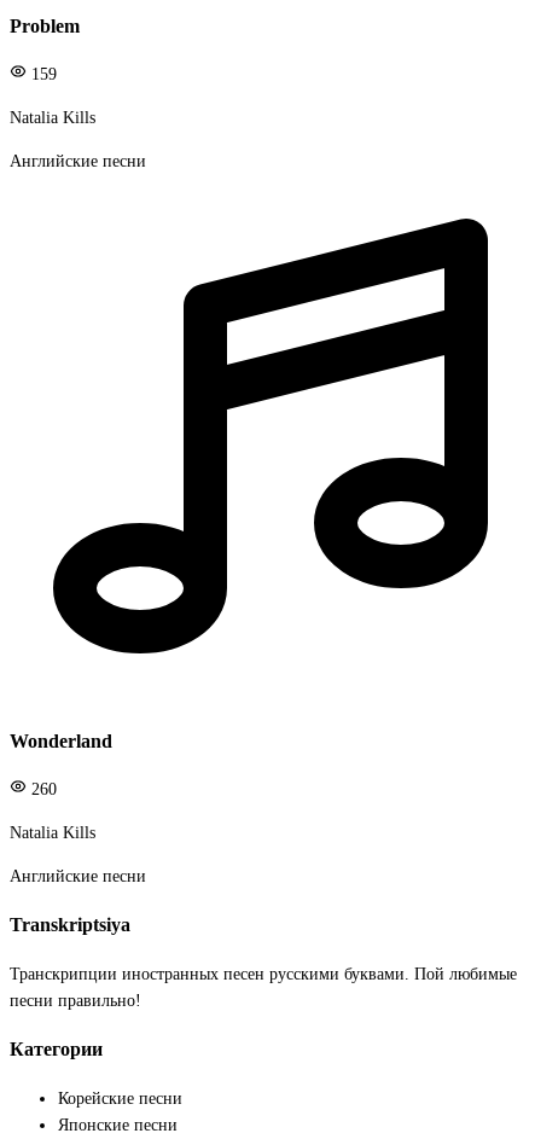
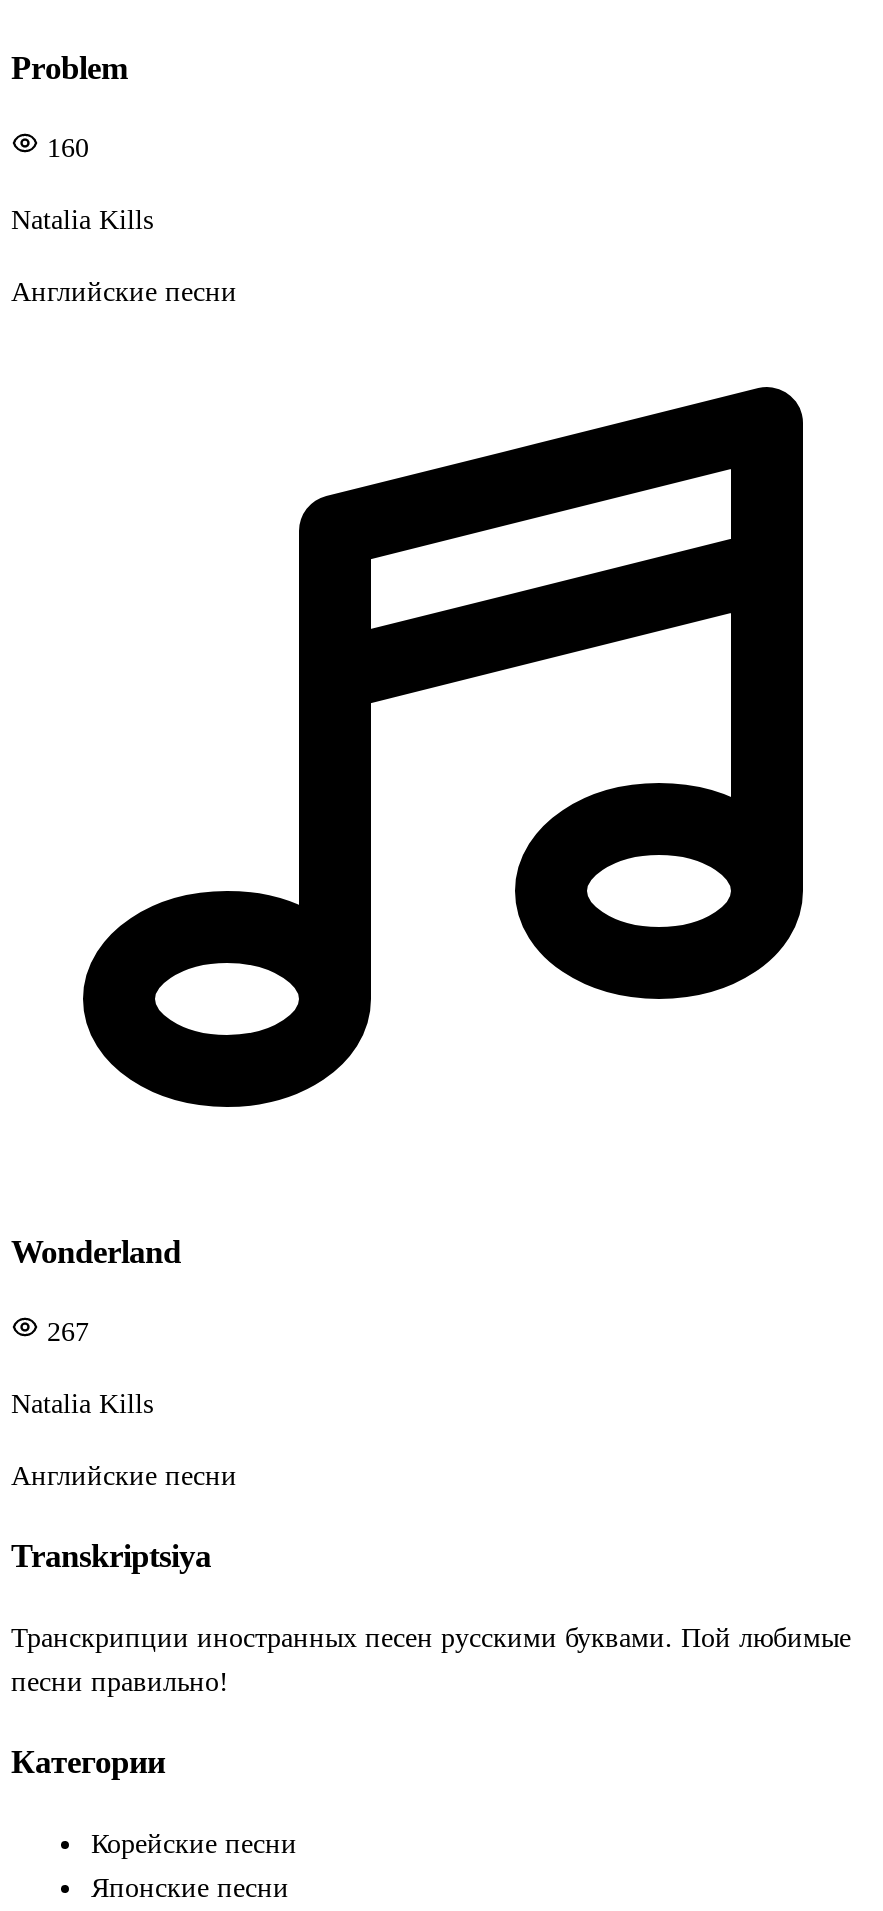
- 159
+ 160

- 260
+ 267
